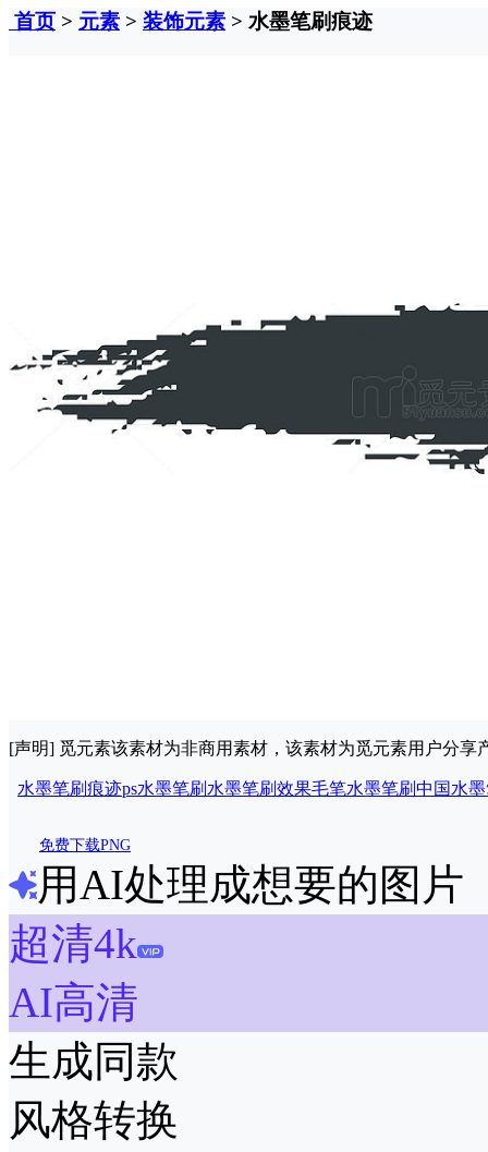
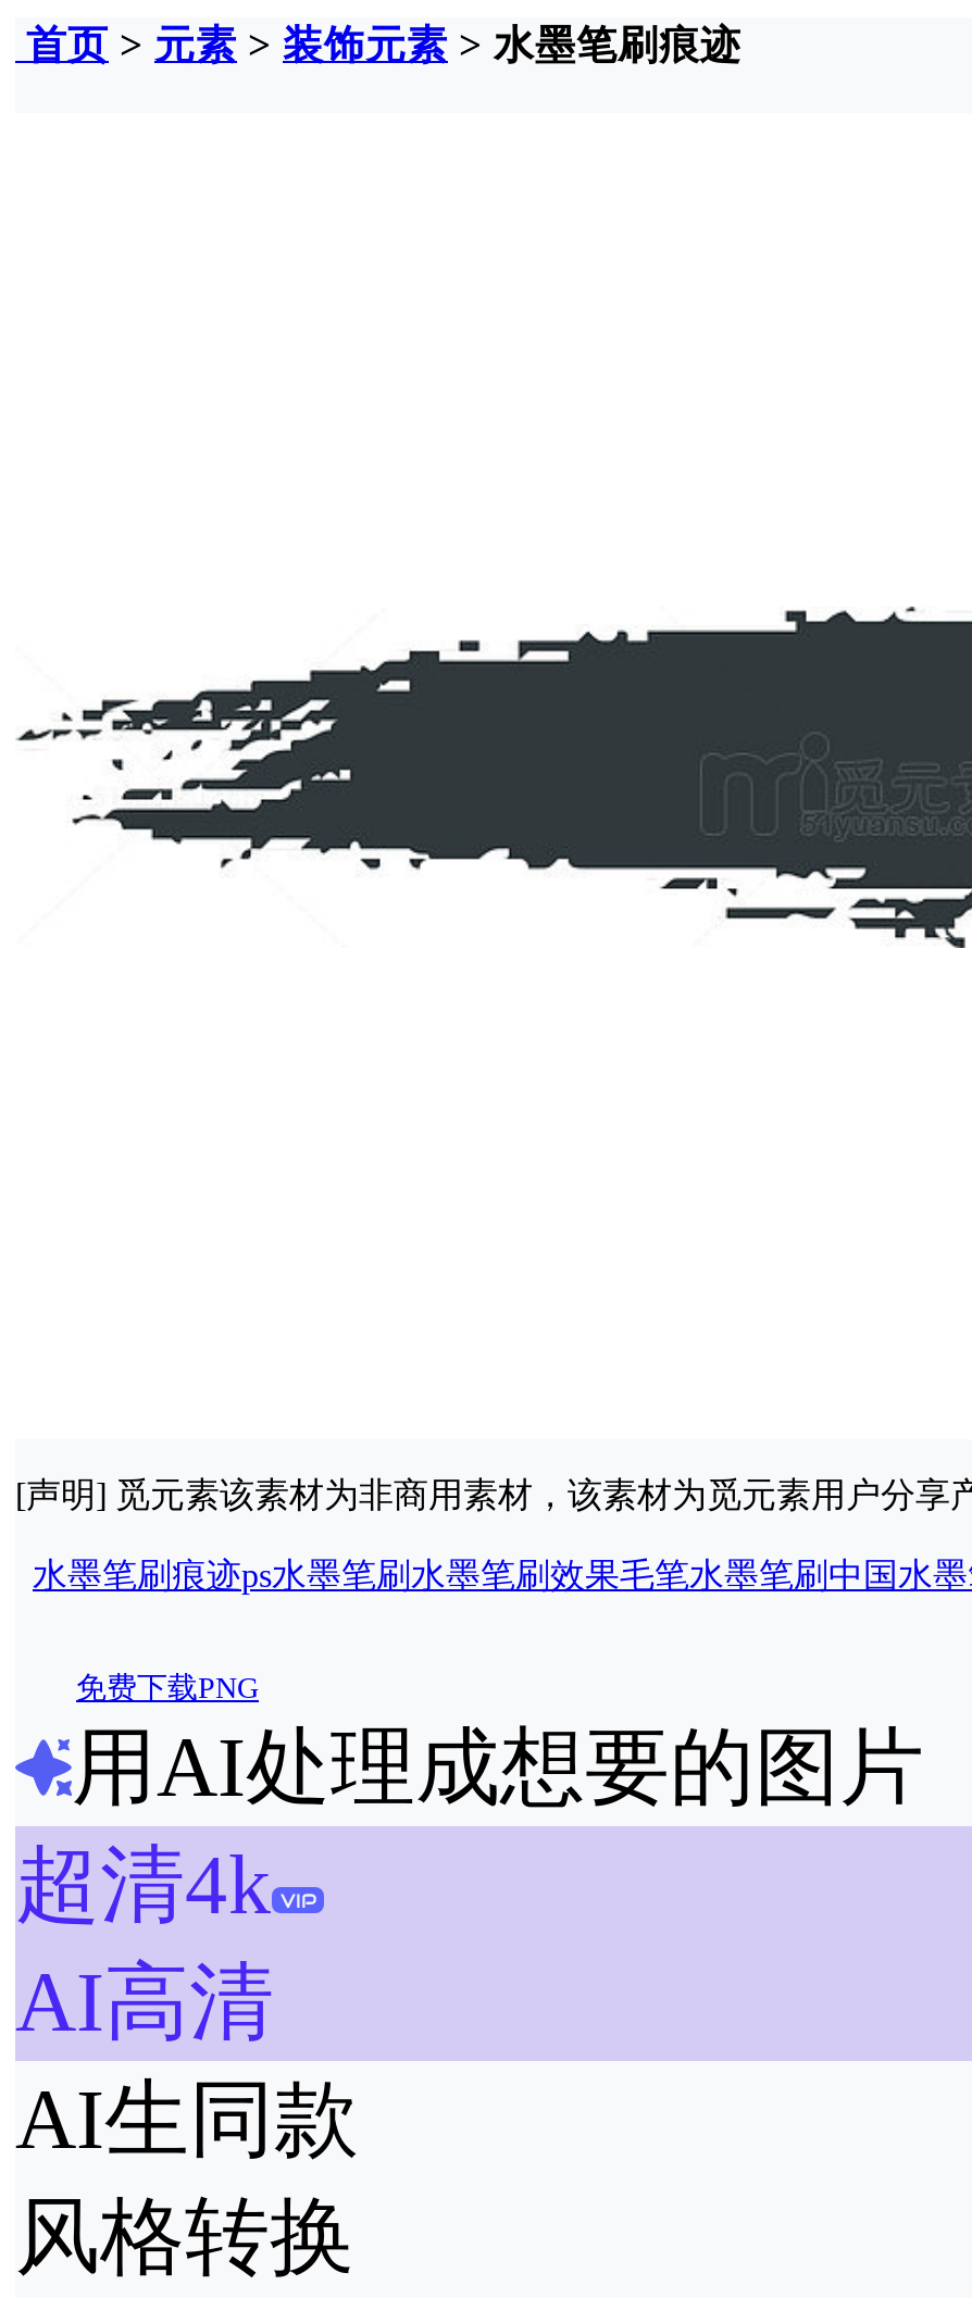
- 生成同款
+ AI生同款
